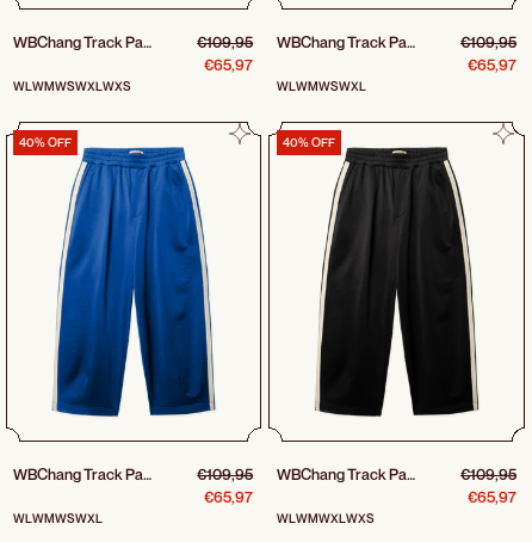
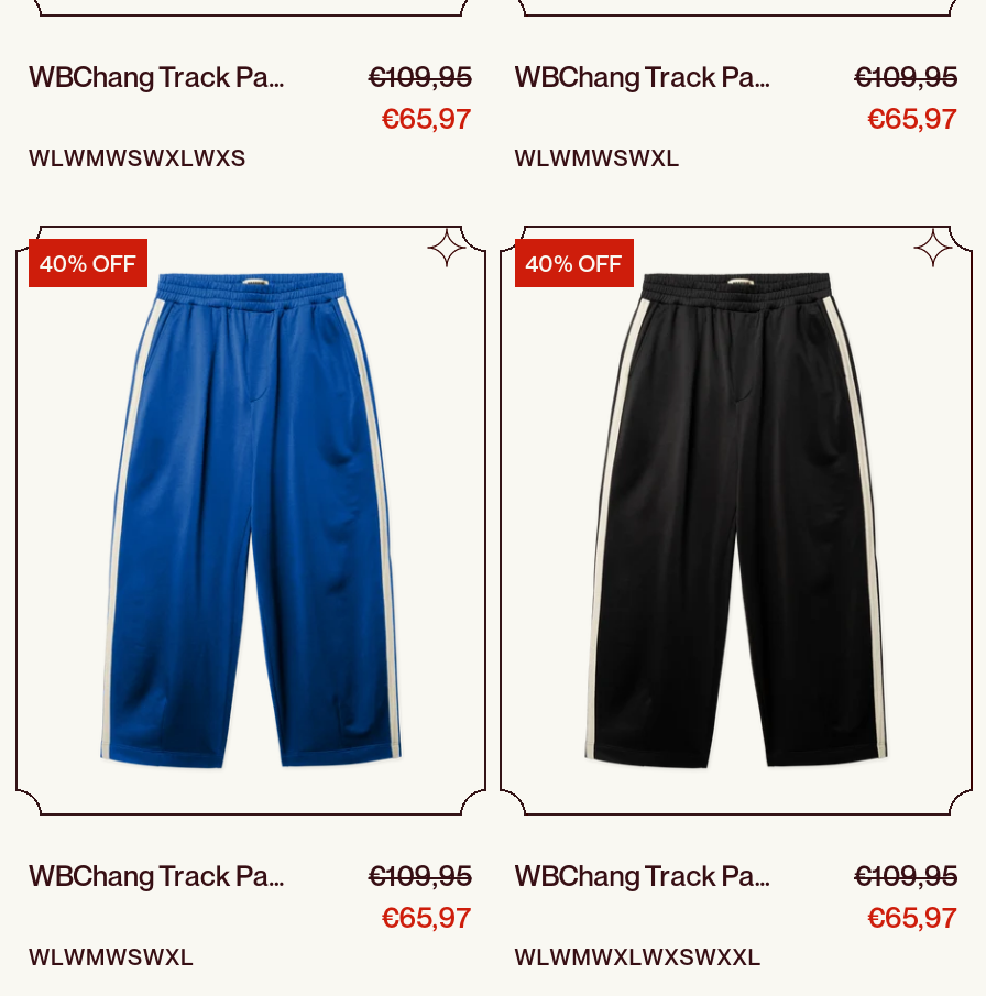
- WLWMWXLWXS
+ WL WMWXL WXSWXXL
